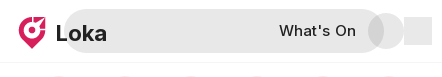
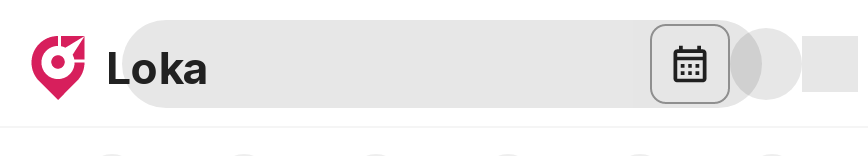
- What's On
